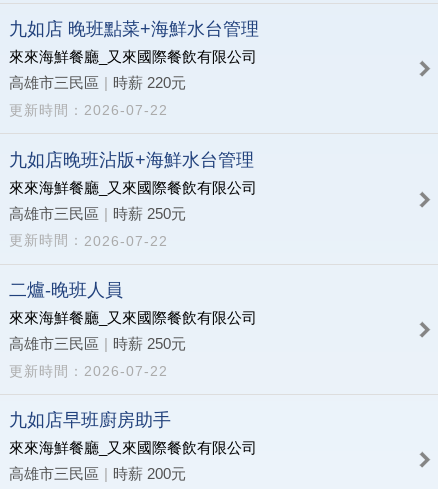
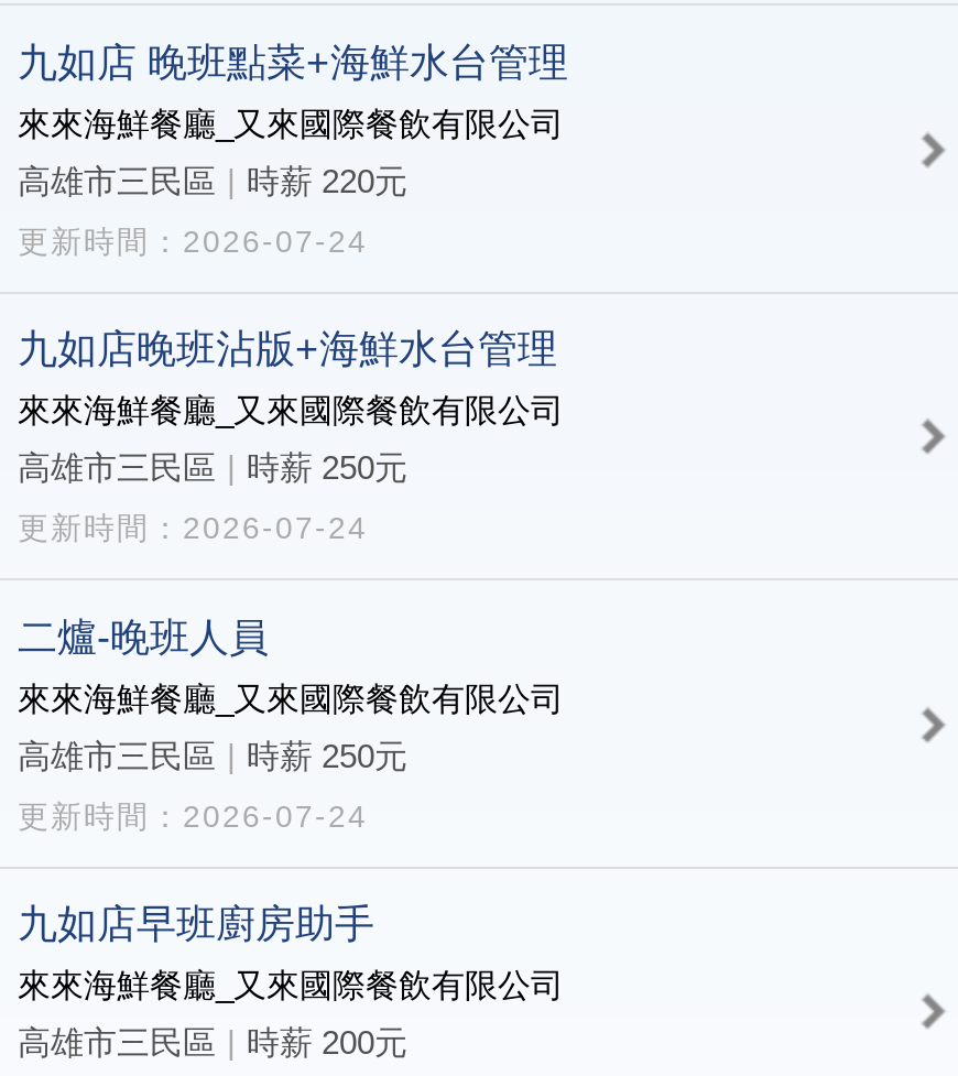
- 2026-07-22
+ 2026-07-24

- 2026-07-22
+ 2026-07-24

- 2026-07-22
+ 2026-07-24
